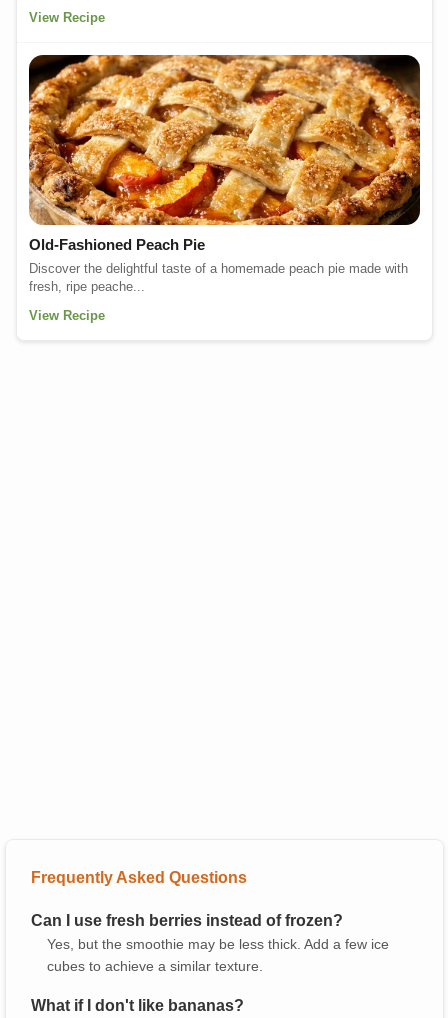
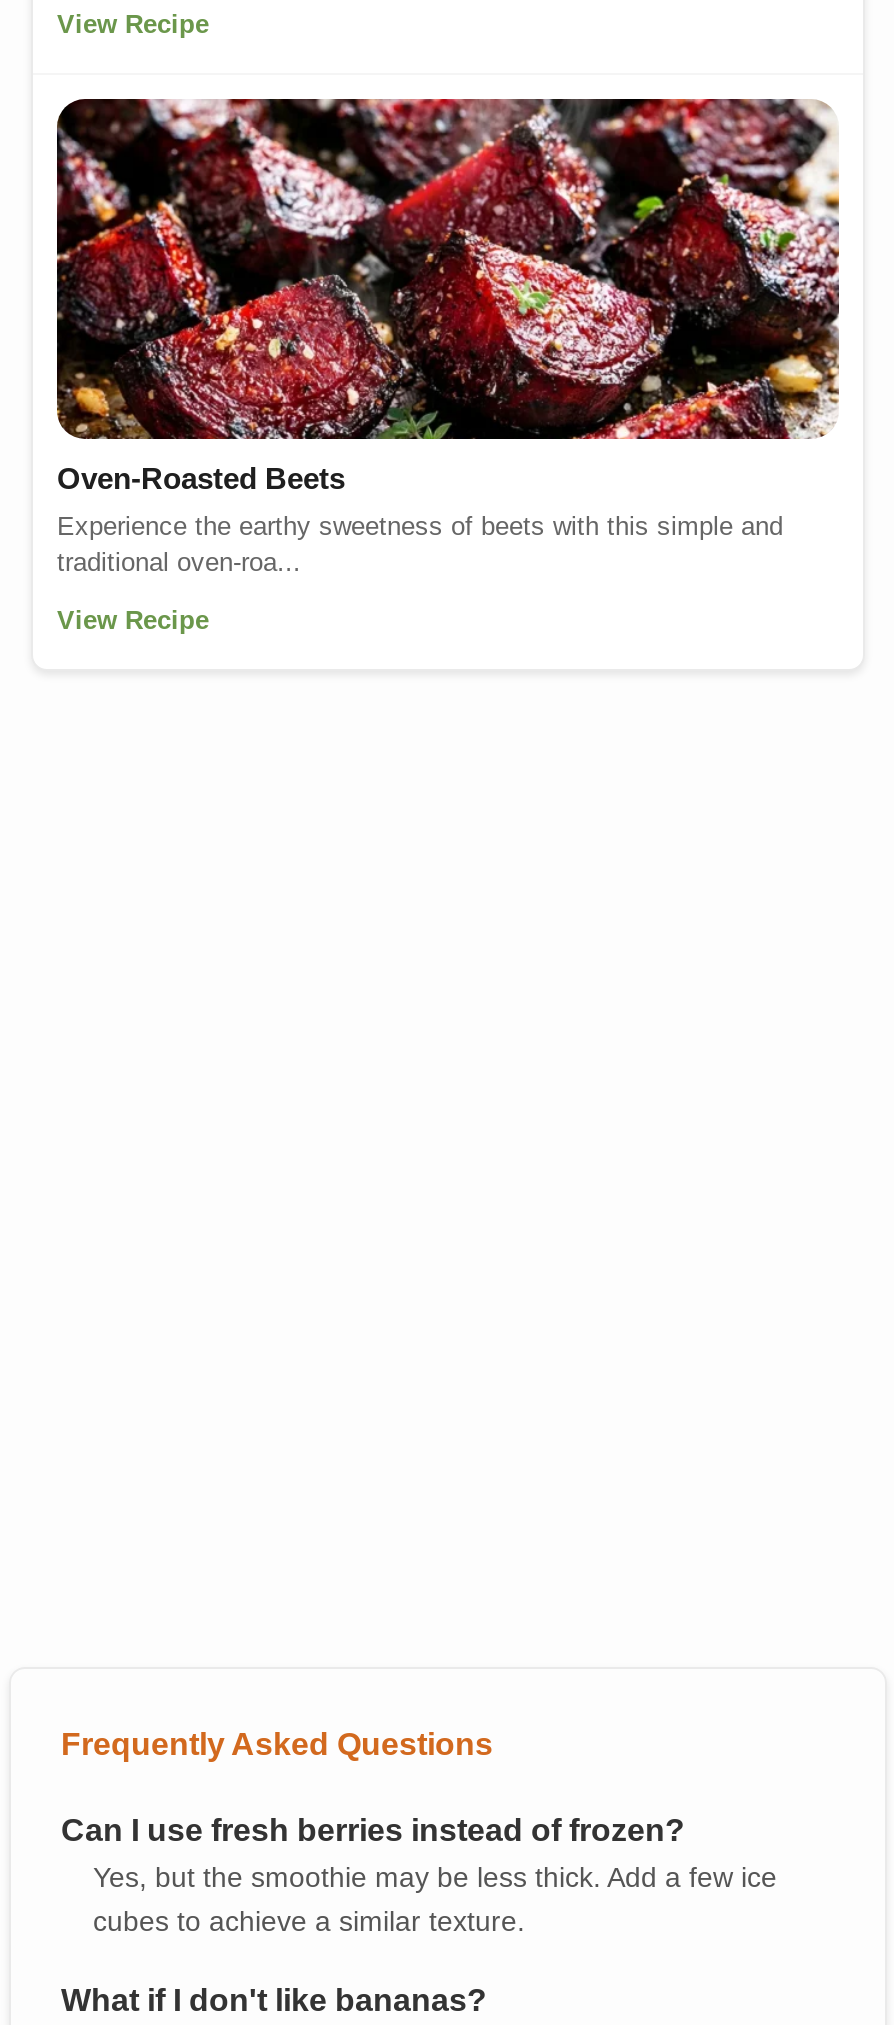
- [image]
- Old-Fashioned Peach Pie
+ [image]
+ Oven-Roasted Beets

- Discover the delightful taste of a homemade peach pie made with
- fresh, ripe peache...
+ Experience the earthy sweetness of beets with this simple and
+ traditional oven-roa...
